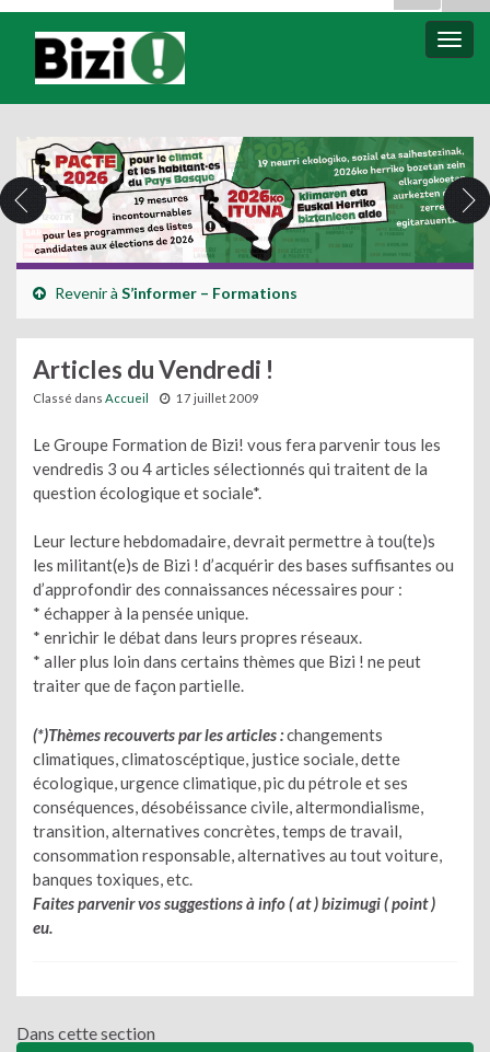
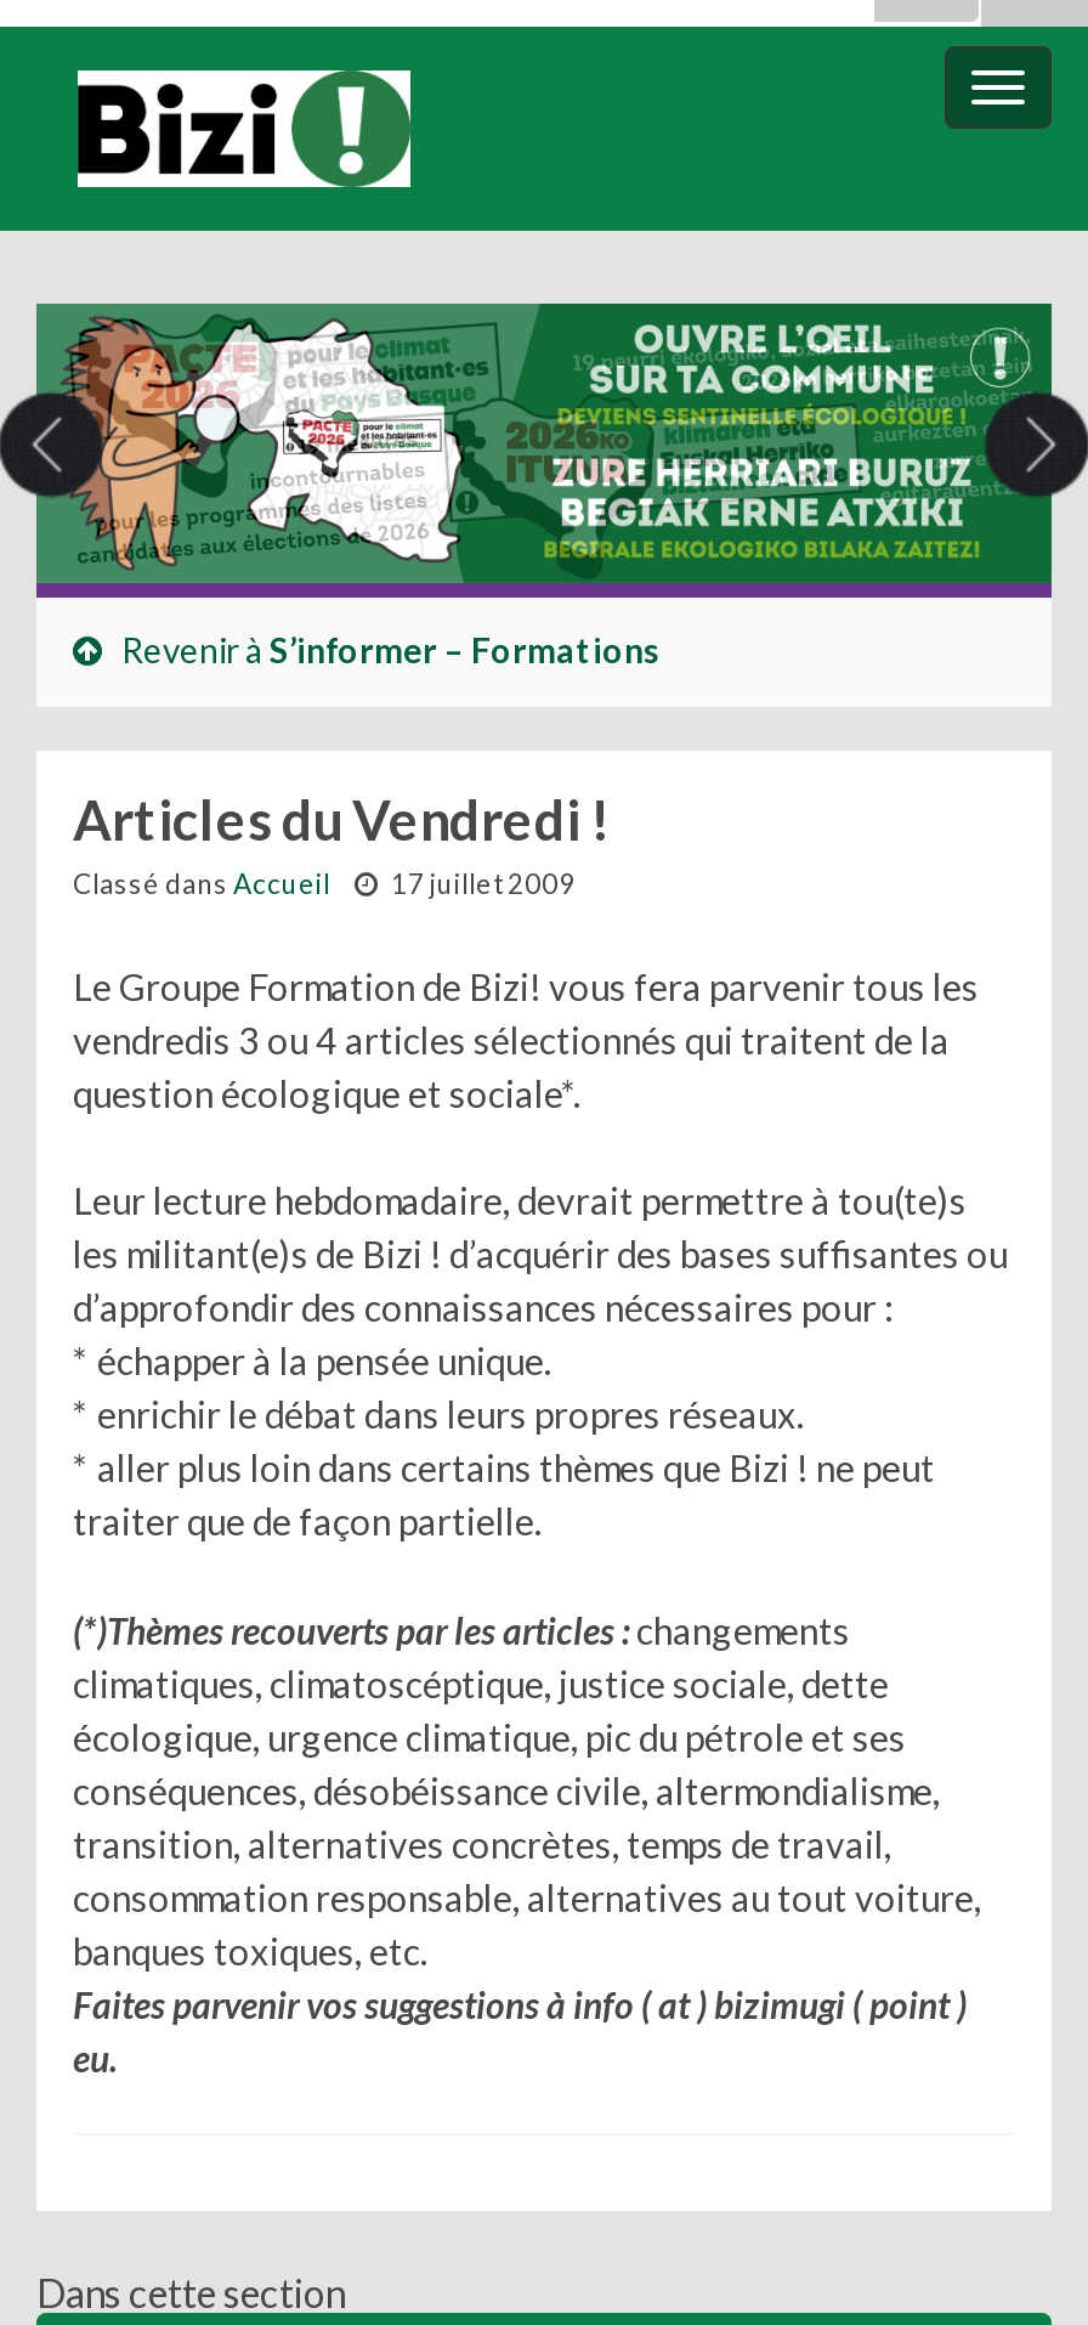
- [image]
+ [image]
